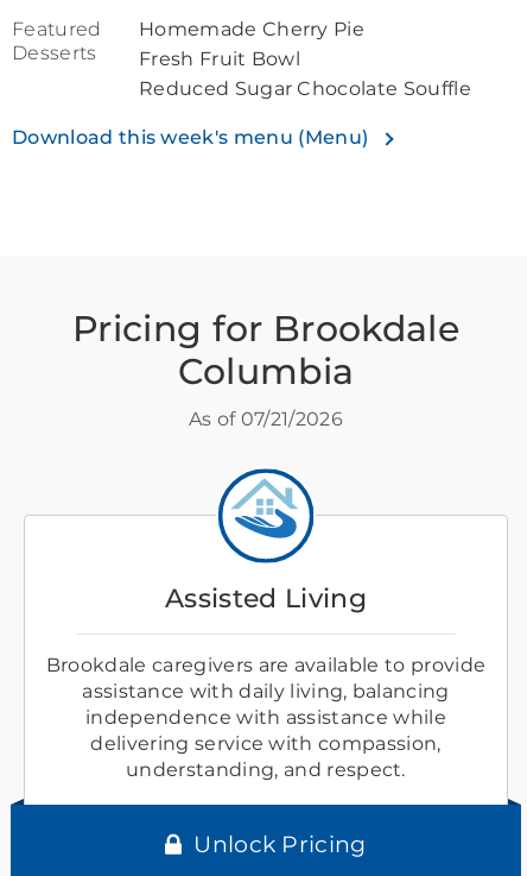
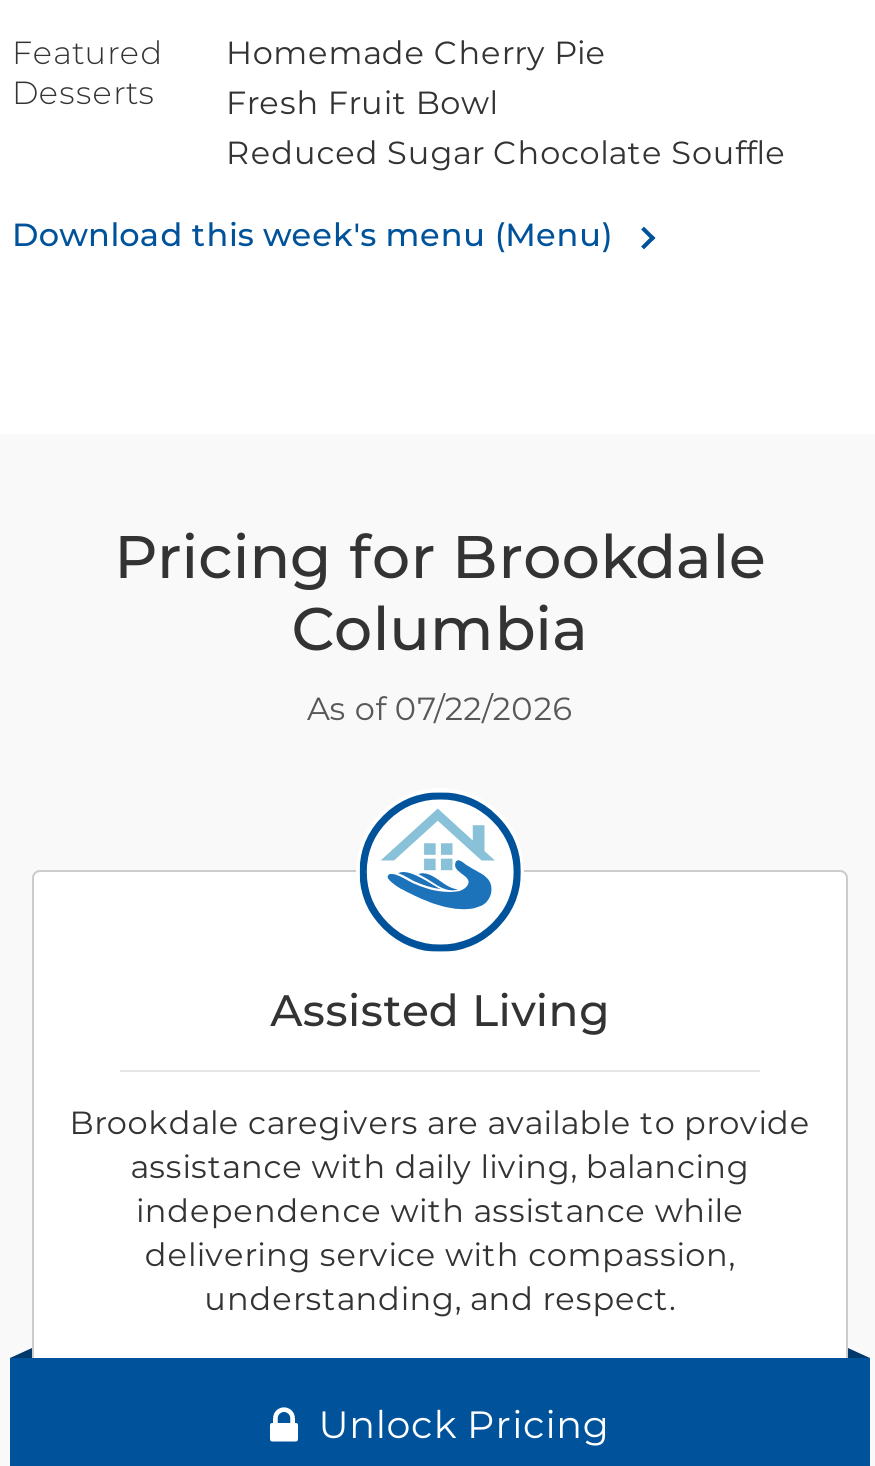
- As of 07/21/2026
+ As of 07/22/2026
